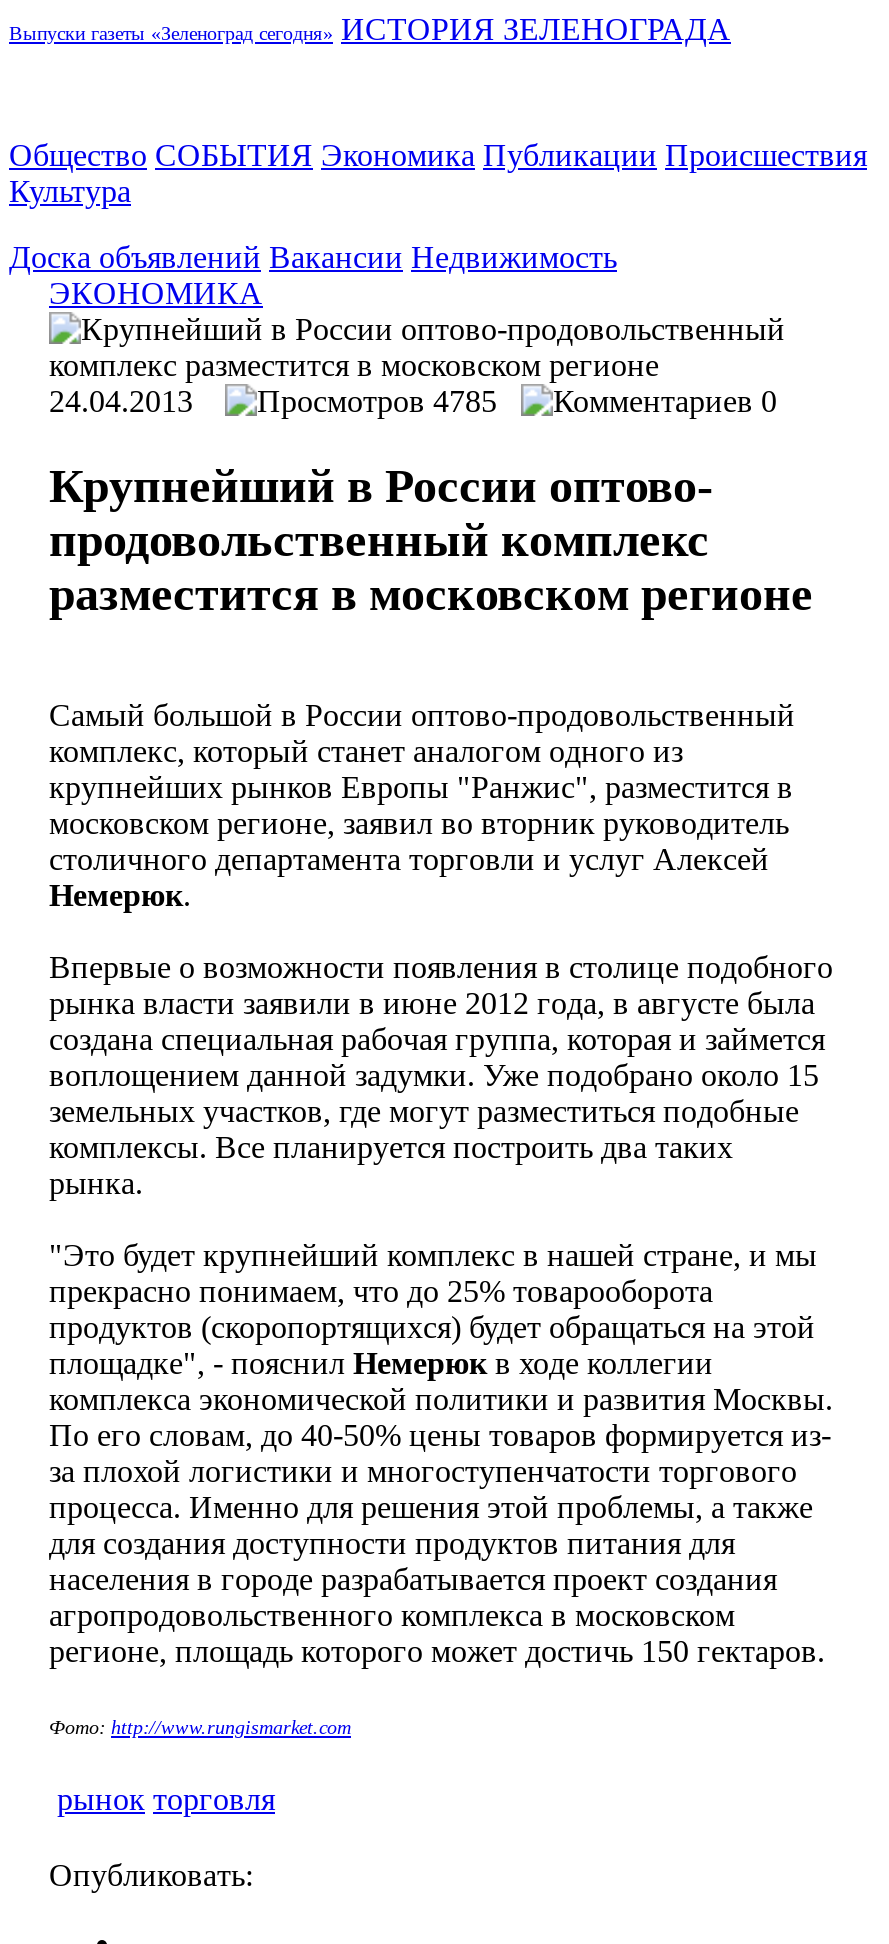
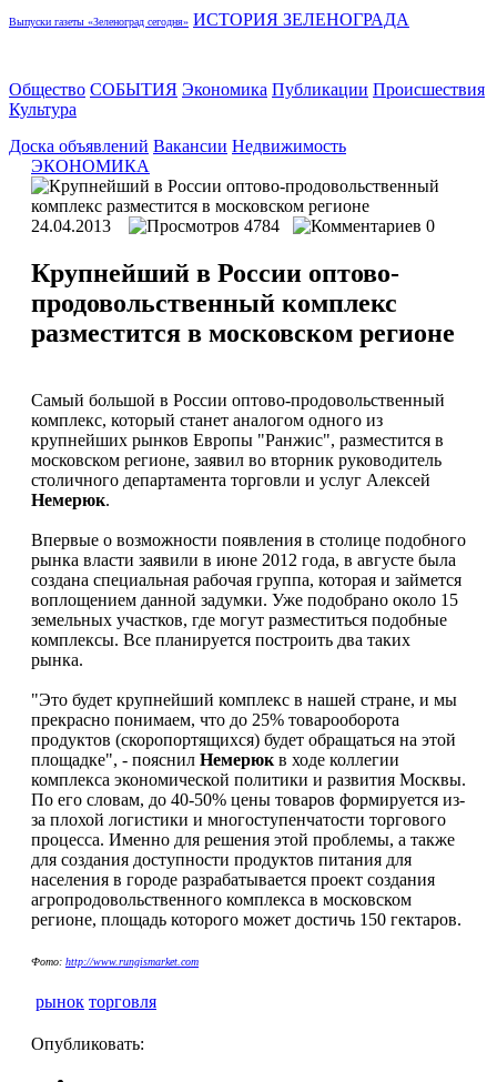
- 4785
+ 4784
